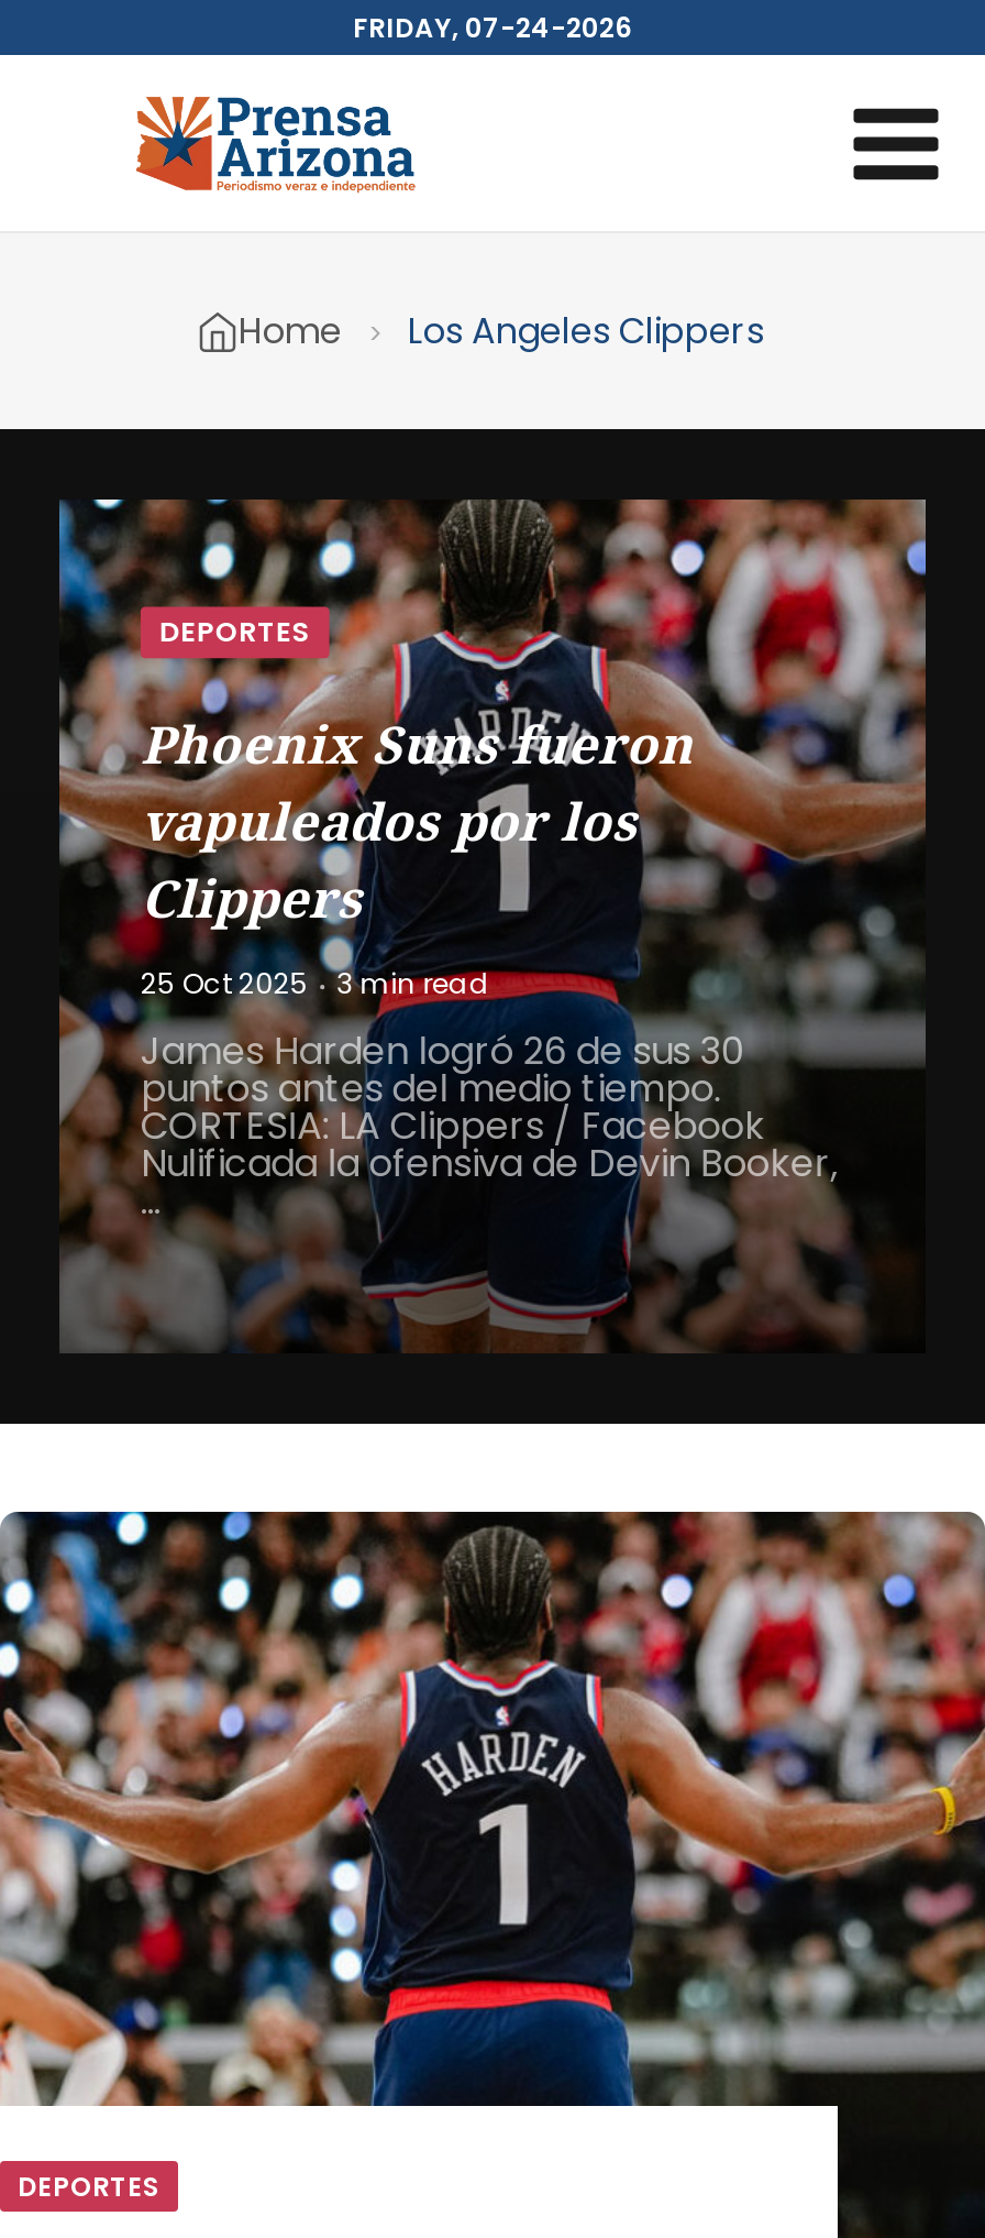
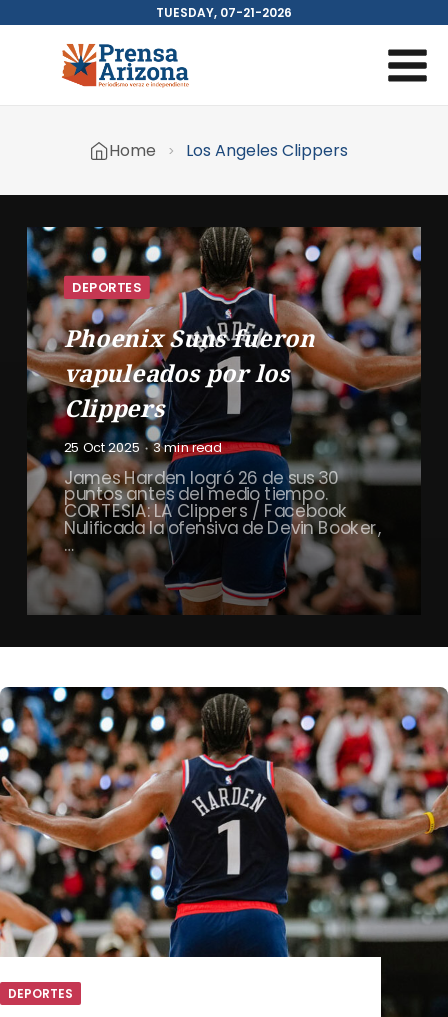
- FRIDAY, 07-24-2026
+ TUESDAY, 07-21-2026
